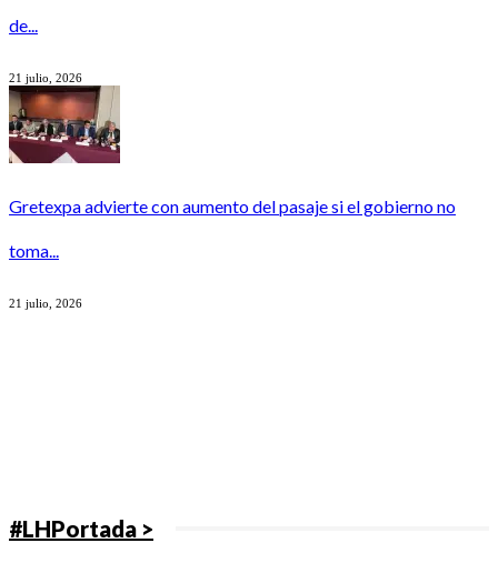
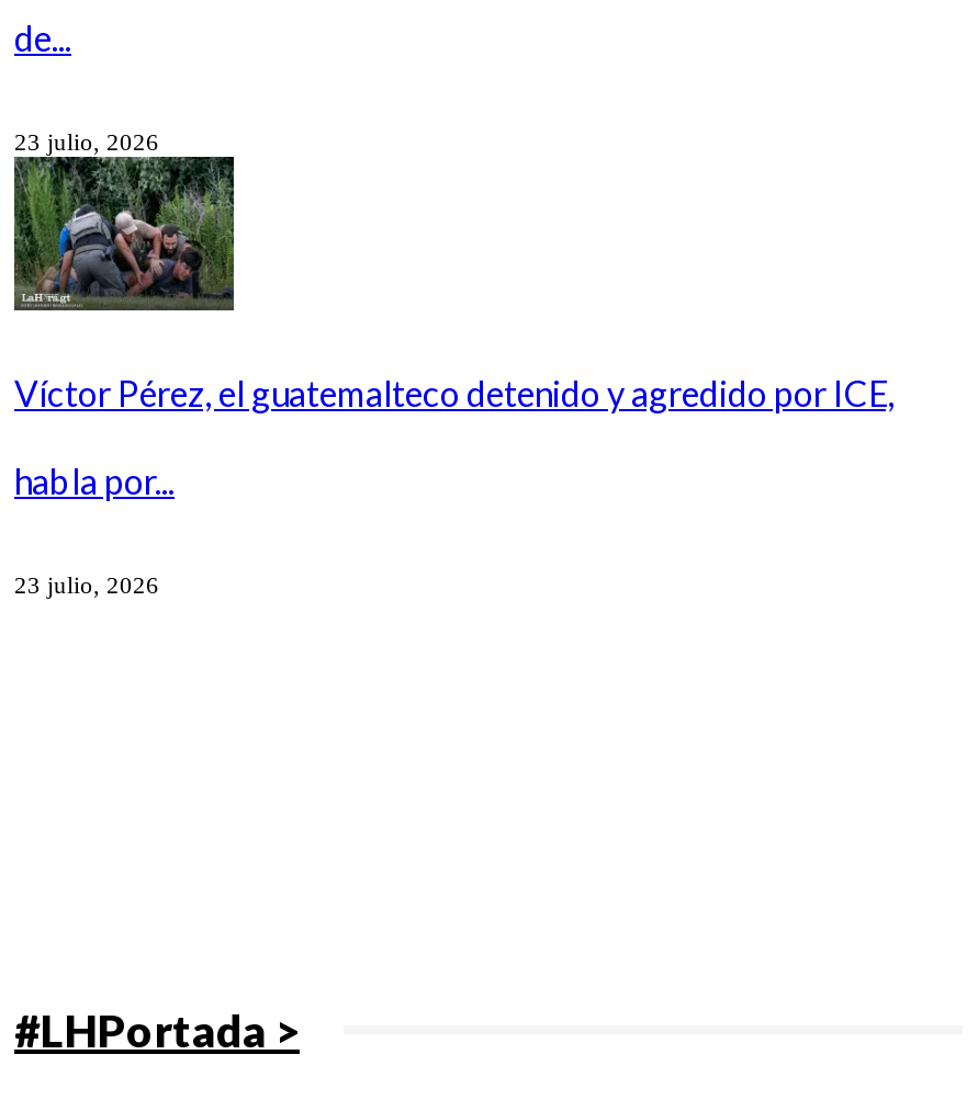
- 21 julio, 2026
+ 23 julio, 2026

- [image]
- Gretexpa advierte con aumento del pasaje si el gobierno no
+ [image]
+ Víctor Pérez, el guatemalteco detenido y agredido por ICE,

- toma...
+ habla por...

- 21 julio, 2026
+ 23 julio, 2026
